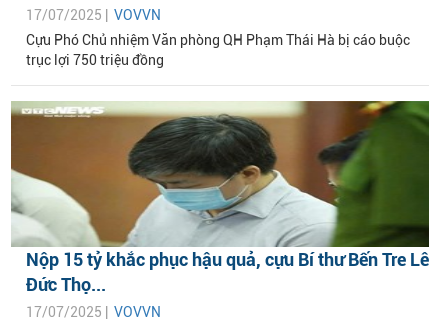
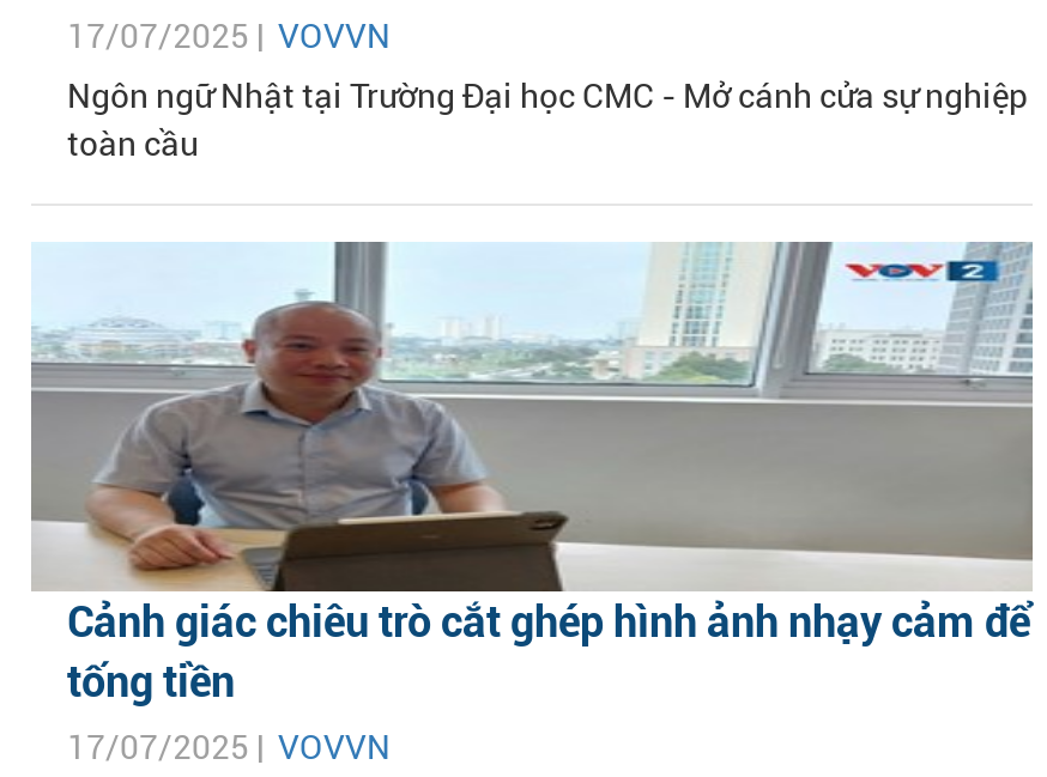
- Cựu Phó Chủ nhiệm Văn phòng QH Phạm Thái Hà bị cáo buộc
- trục lợi 750 triệu đồng
+ Ngôn ngữ Nhật tại Trường Đại học CMC - Mở cánh cửa sự nghiệp
+ toàn cầu

- [image]
- Nộp 15 tỷ khắc phục hậu quả, cựu Bí thư Bến Tre Lê
- Đức Thọ...
+ [image]
+ Cảnh giác chiêu trò cắt ghép hình ảnh nhạy cảm để
+ tống tiền
